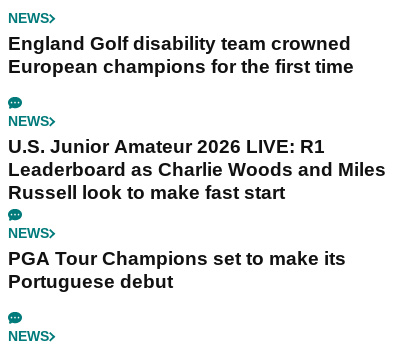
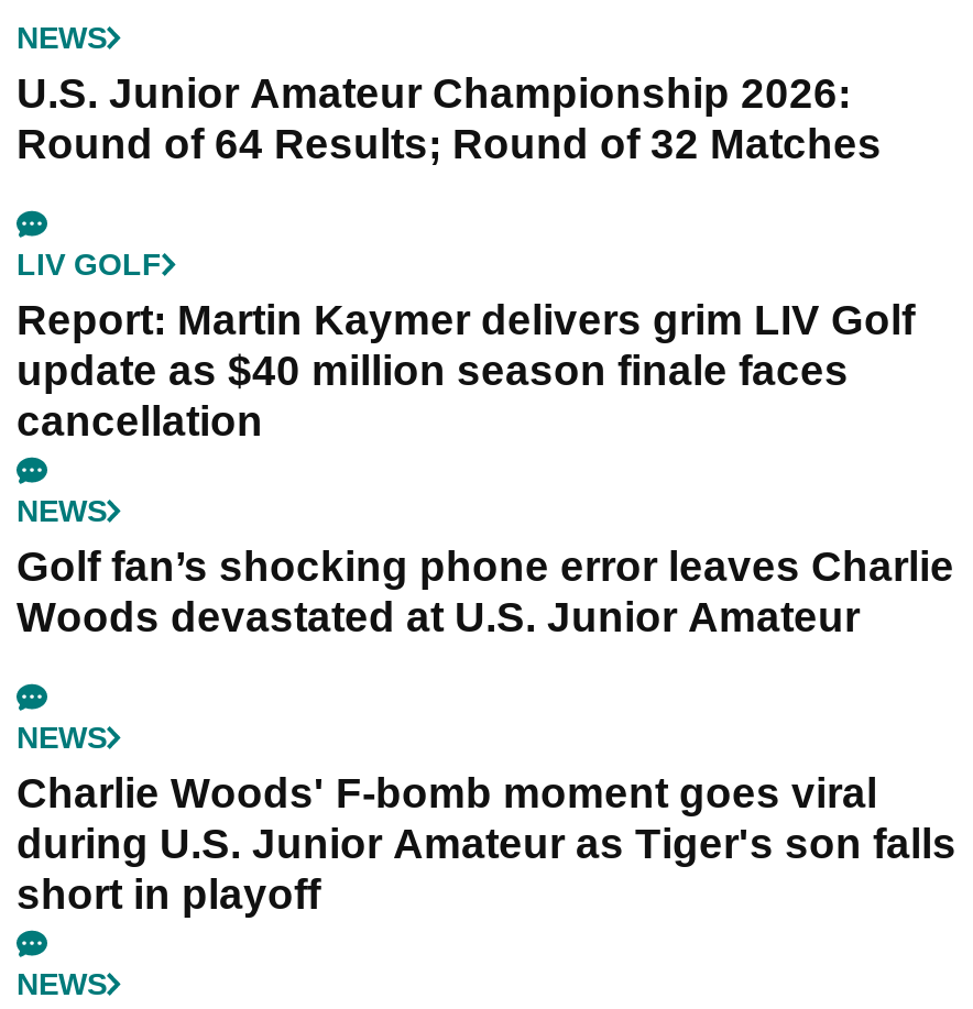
- England Golf disability team crowned
- European champions for the first time
+ U.S. Junior Amateur Championship 2026:
+ Round of 64 Results; Round of 32 Matches
+ LIV GOLF
+ Report: Martin Kaymer delivers grim LIV Golf
+ update as $40 million season finale faces
+ cancellation

- U.S. Junior Amateur 2026 LIVE: R1
- Leaderboard as Charlie Woods and Miles
- Russell look to make fast start
+ Golf fan’s shocking phone error leaves Charlie
+ Woods devastated at U.S. Junior Amateur

- PGA Tour Champions set to make its
- Portuguese debut
+ Charlie Woods' F-bomb moment goes viral
+ during U.S. Junior Amateur as Tiger's son falls
+ short in playoff
